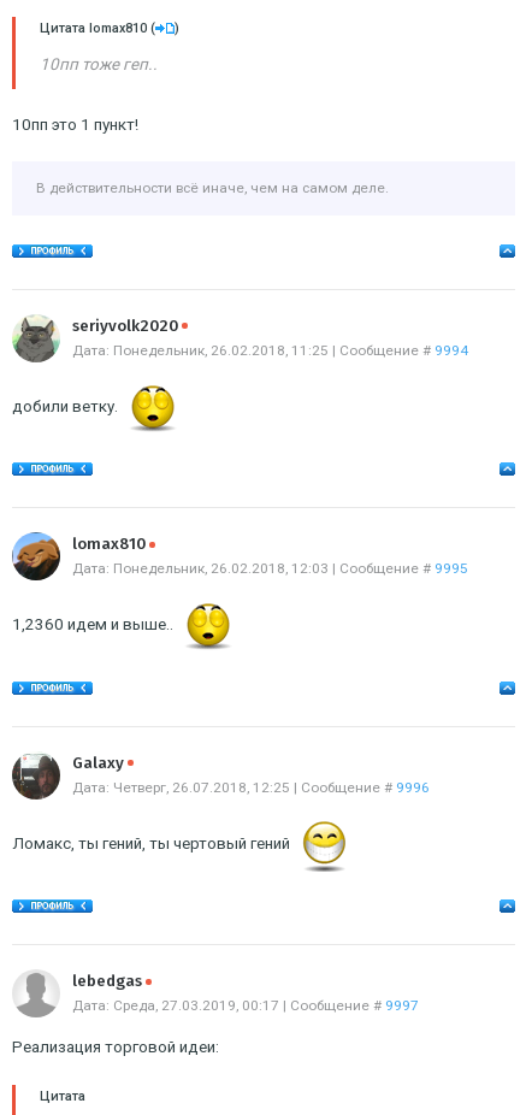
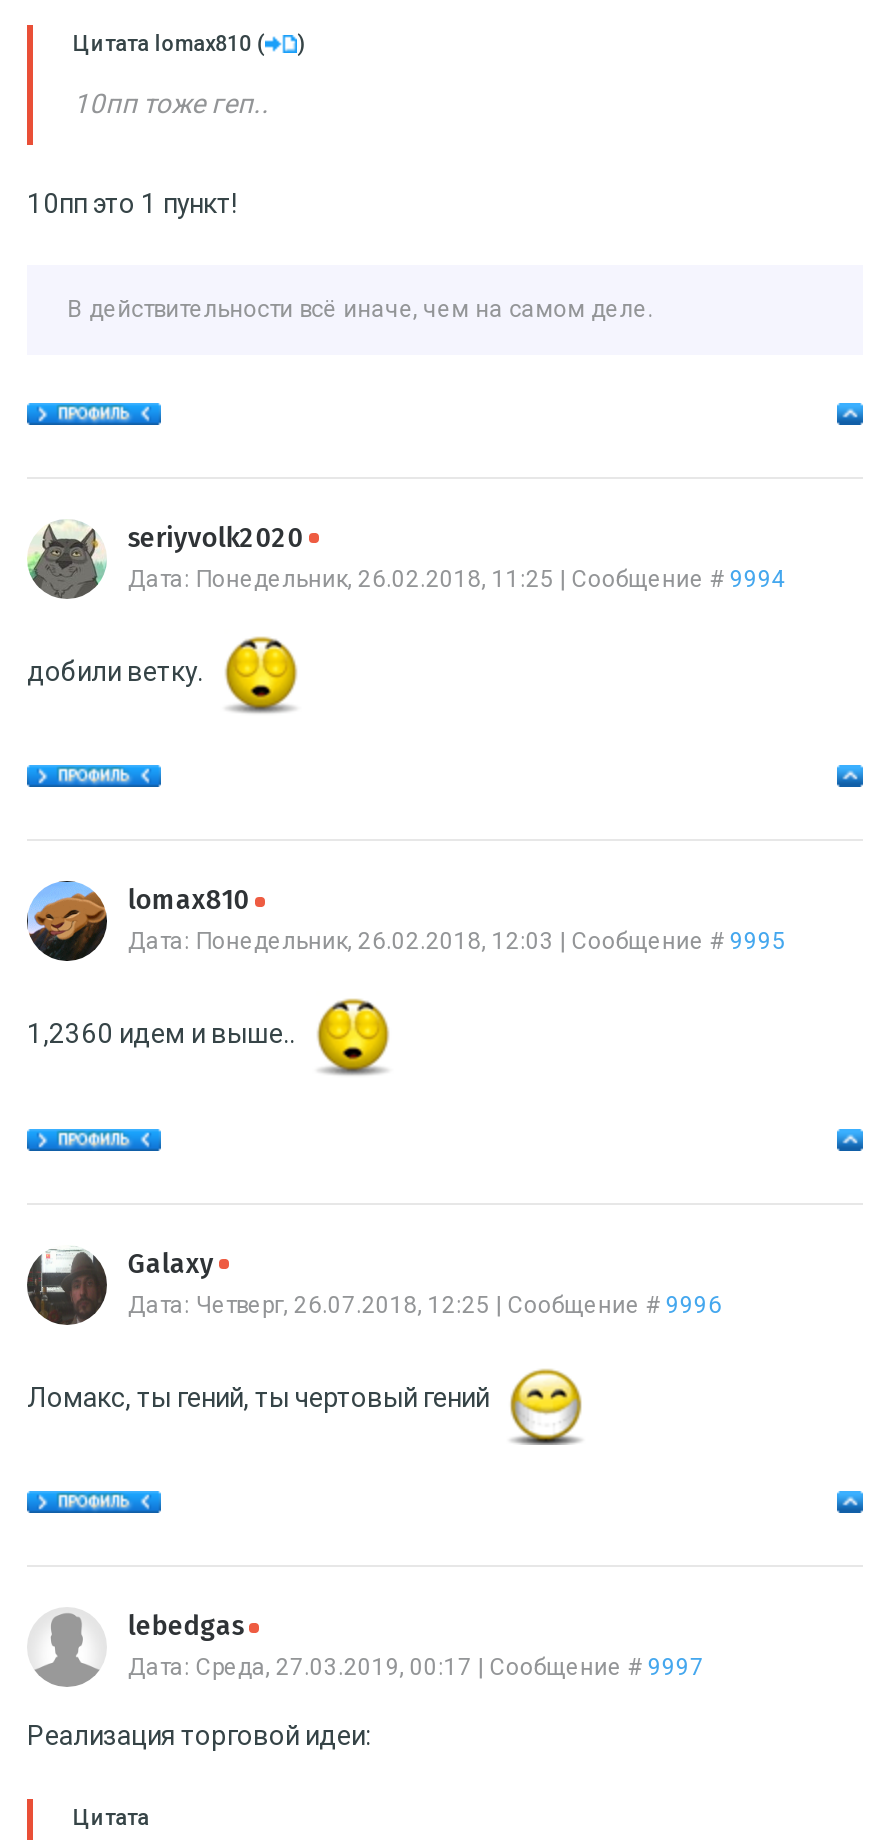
- [image]
+ [image]
